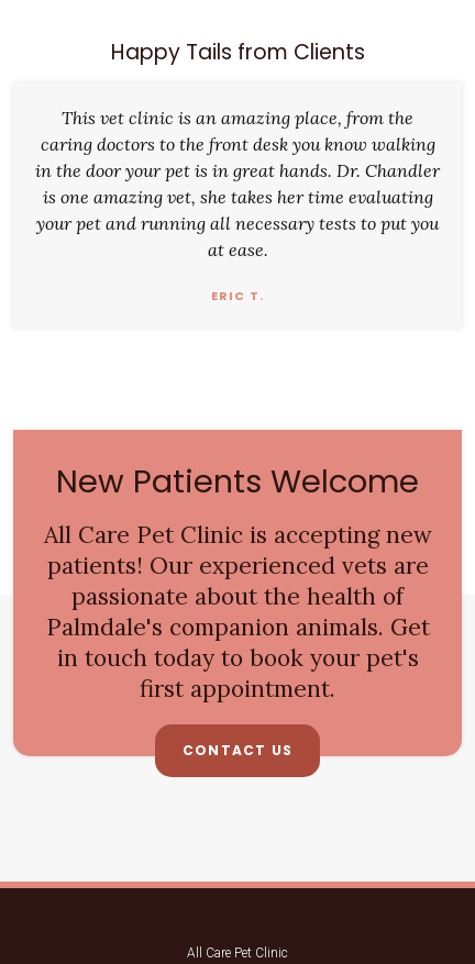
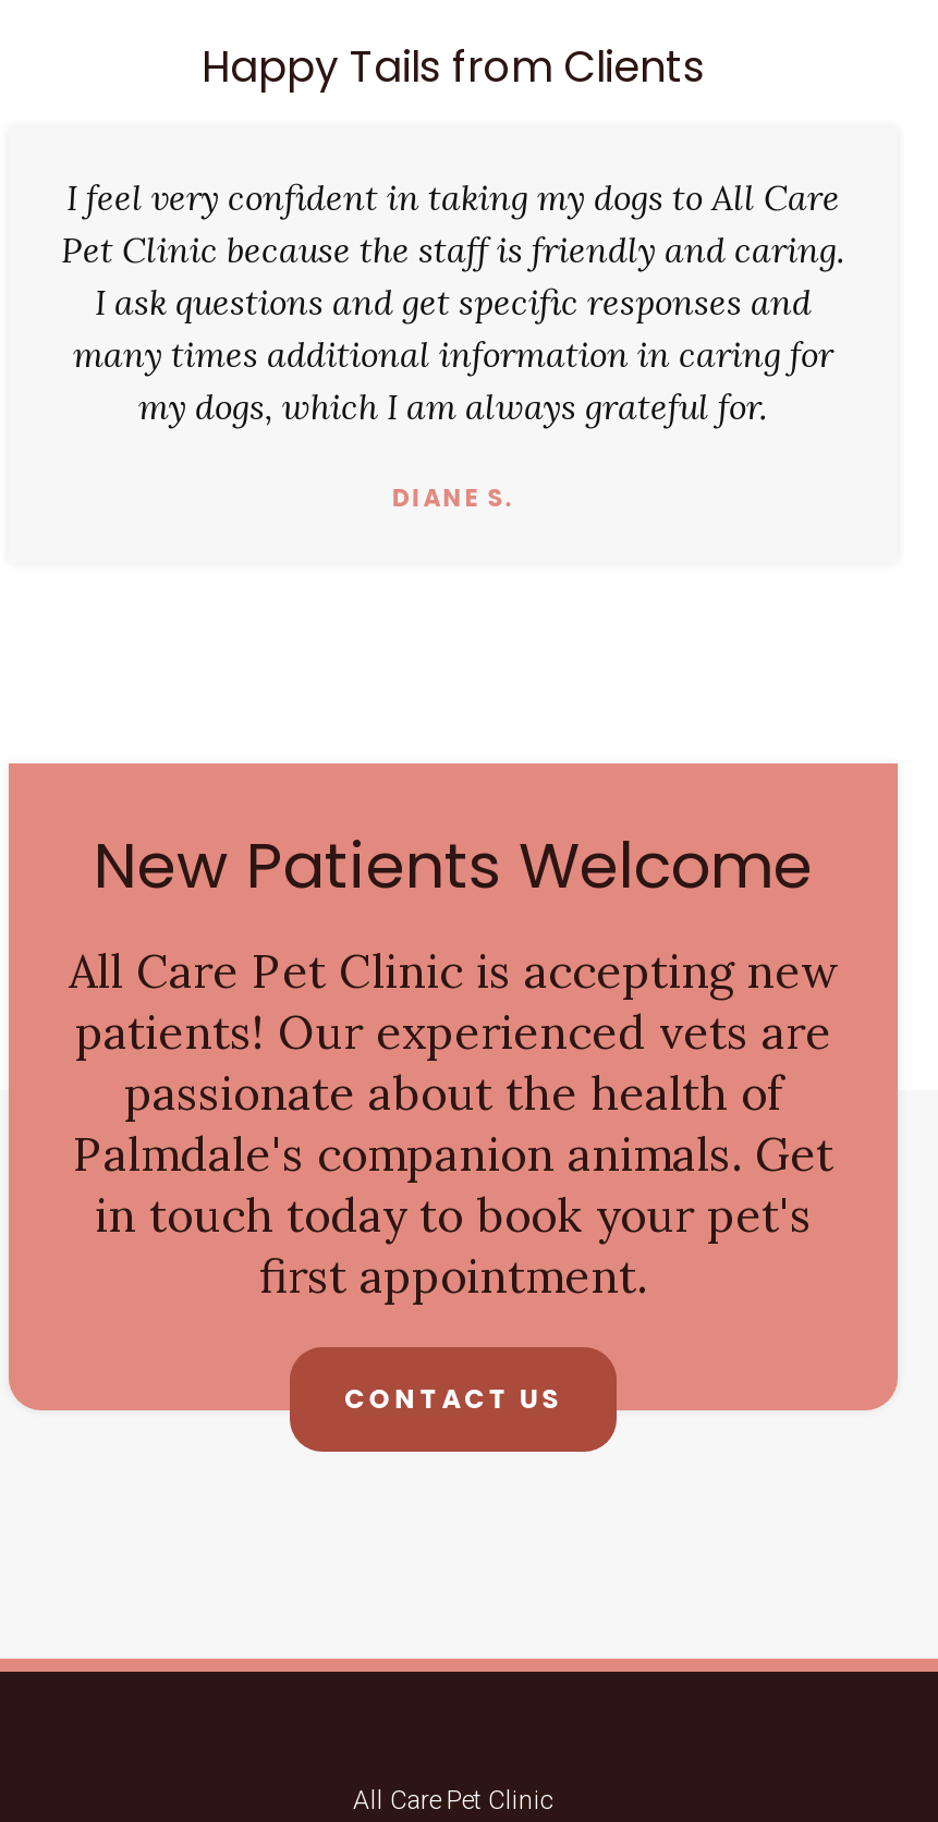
- This vet clinic is an amazing place, from the
- caring doctors to the front desk you know walking
- in the door your pet is in great hands. Dr. Chandler
- is one amazing vet, she takes her time evaluating
- your pet and running all necessary tests to put you
- at ease.
+ I feel very confident in taking my dogs to All Care
+ Pet Clinic because the staff is friendly and caring.
+ I ask questions and get specific responses and
+ many times additional information in caring for
+ my dogs, which I am always grateful for.

- ERIC T.
+ DIANE S.
